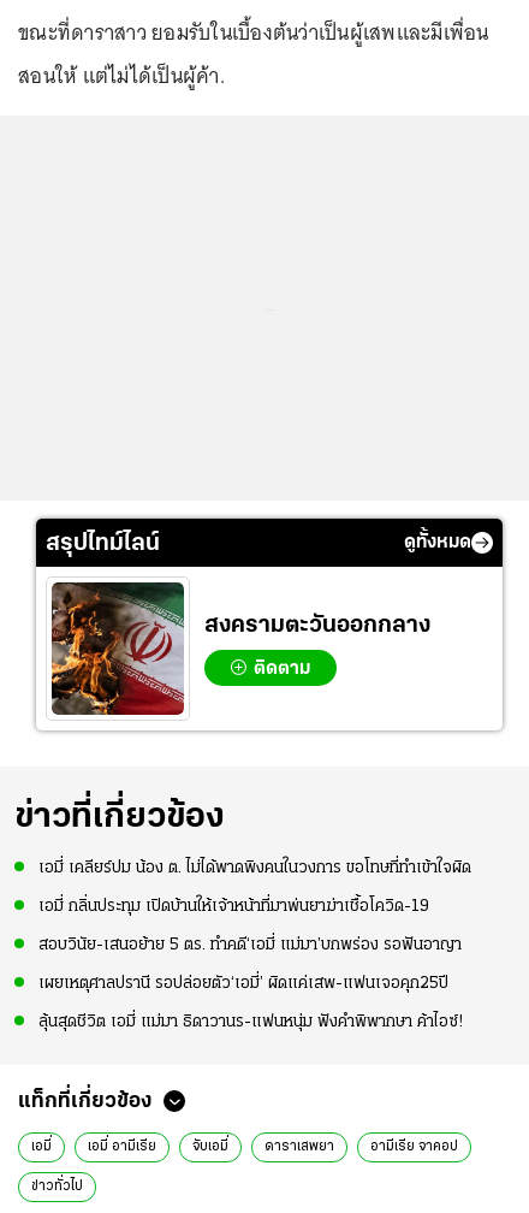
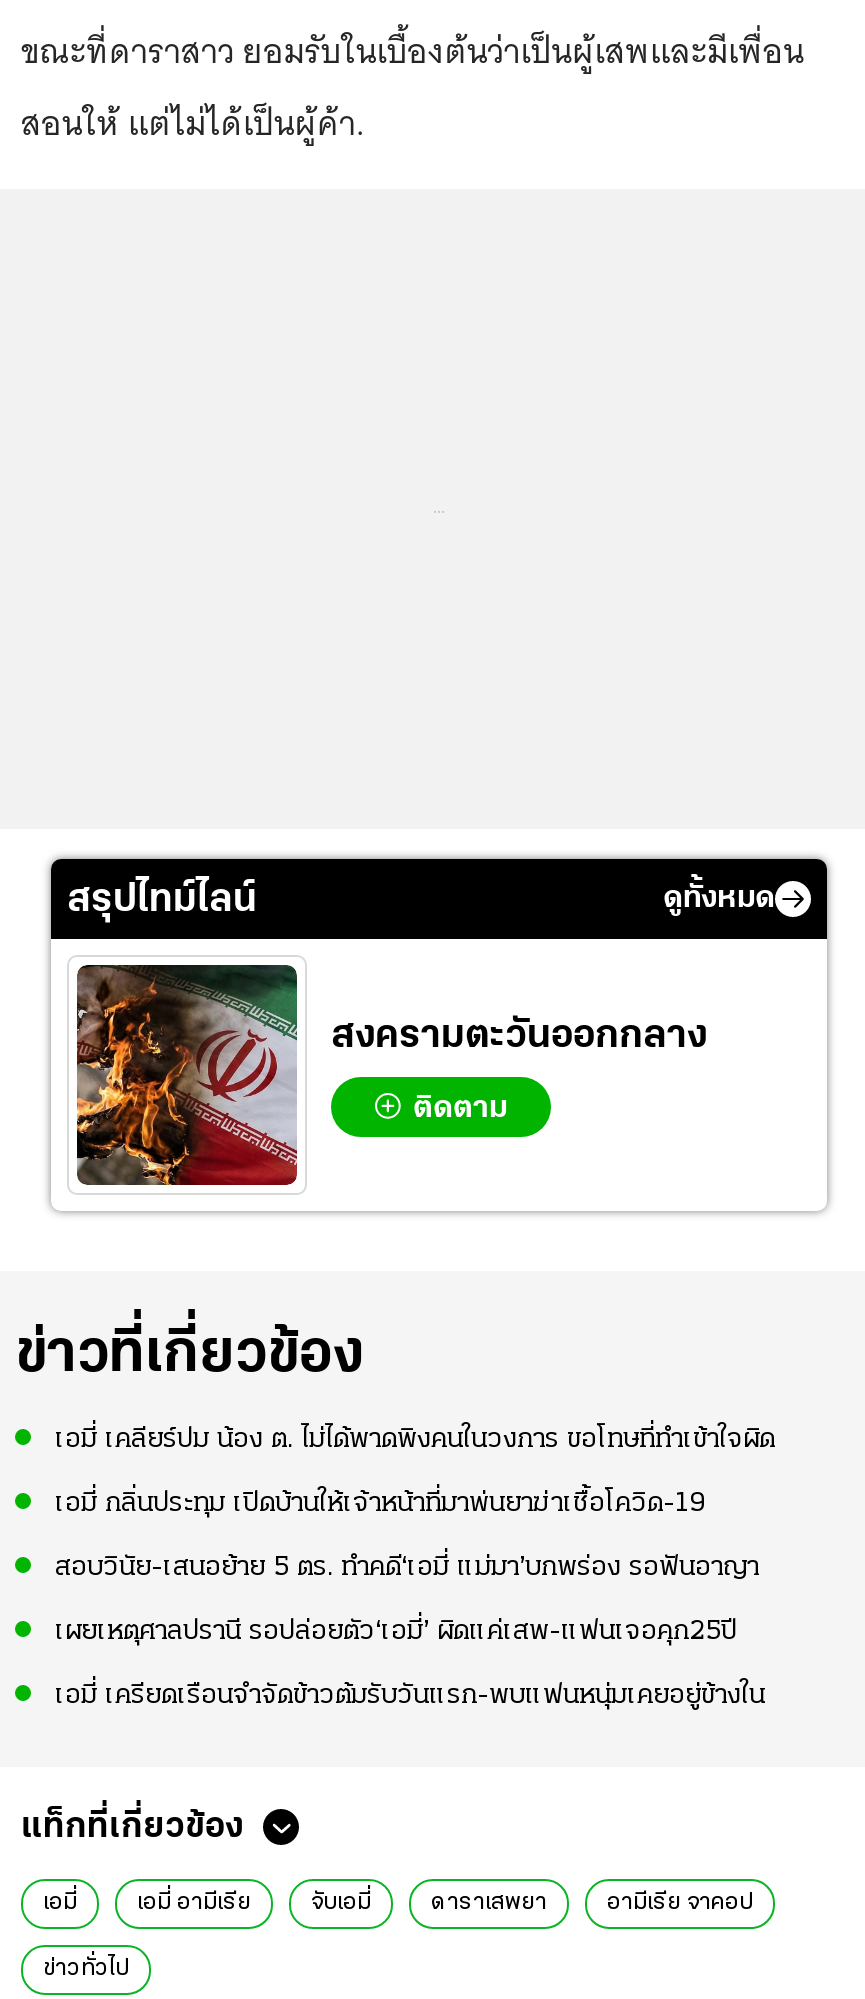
- ลุ้นสุดชีวิต เอมี่ แม่มา ธิดาวานร-แฟนหนุ่ม ฟังคำพิพากษา ค้าไอซ์!
+ เอมี่ เครียดเรือนจำจัดข้าวต้มรับวันแรก-พบแฟนหนุ่มเคยอยู่ข้างใน
